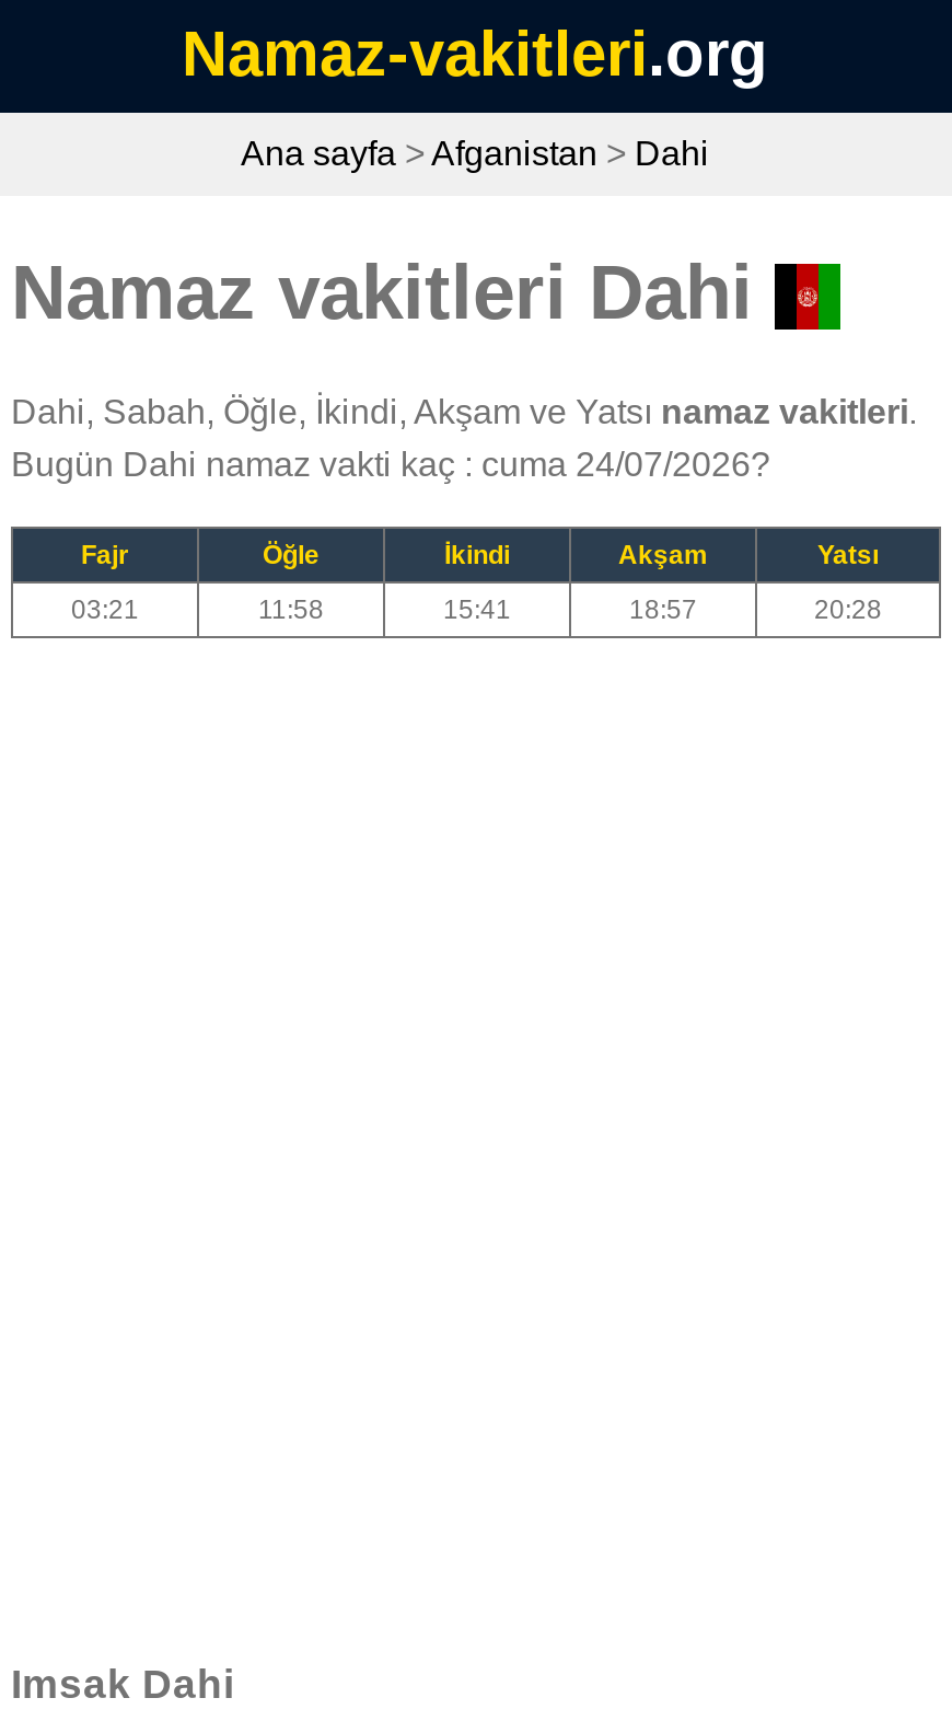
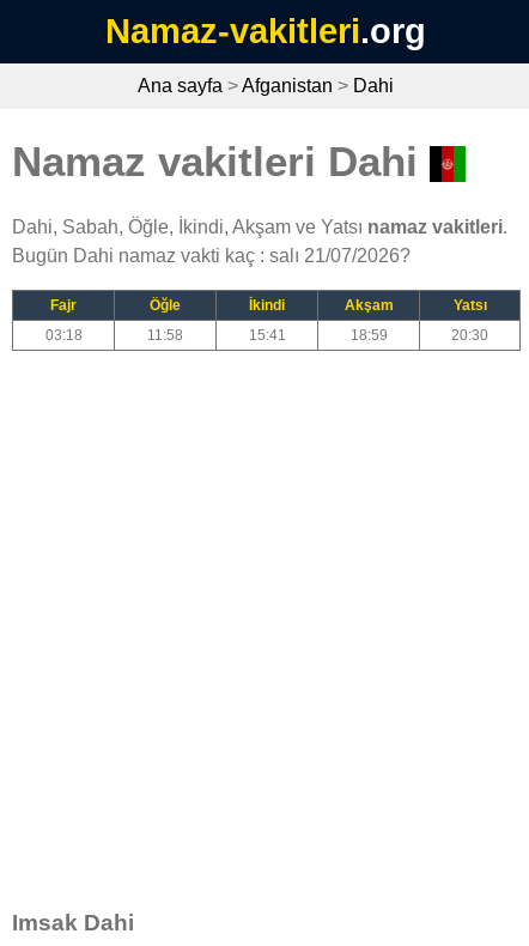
- Bugün Dahi namaz vakti kaç : cuma 24/07/2026?
+ Bugün Dahi namaz vakti kaç : salı 21/07/2026?

- 03:21
+ 03:18

- 18:57
+ 18:59

- 20:28
+ 20:30
